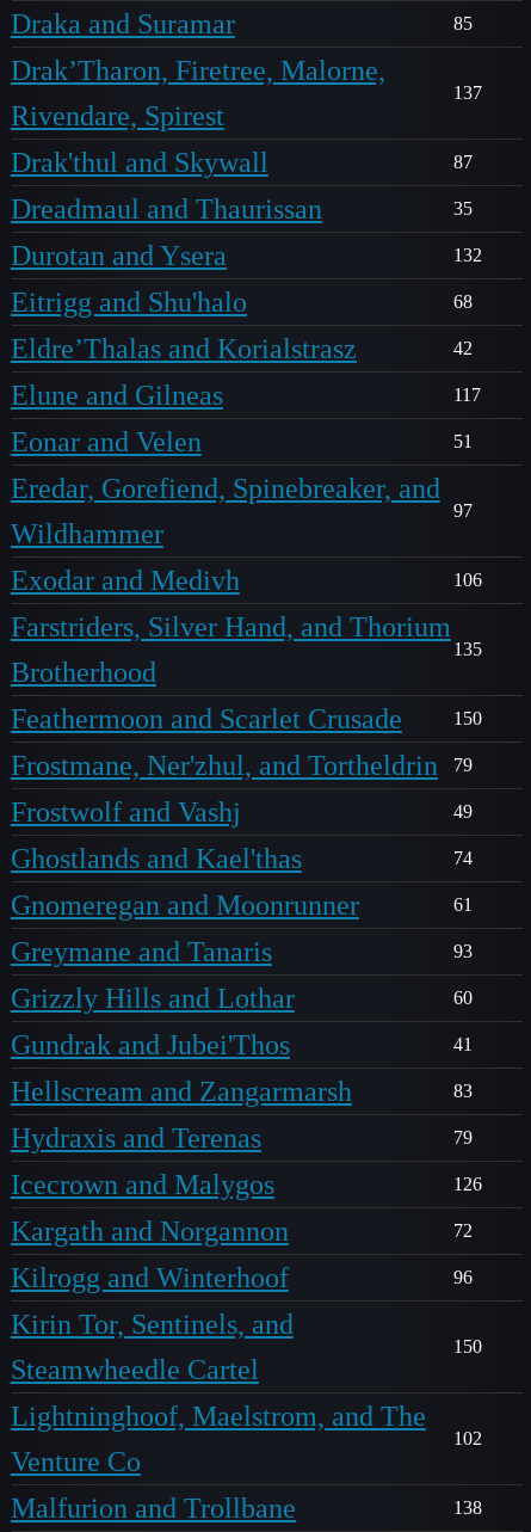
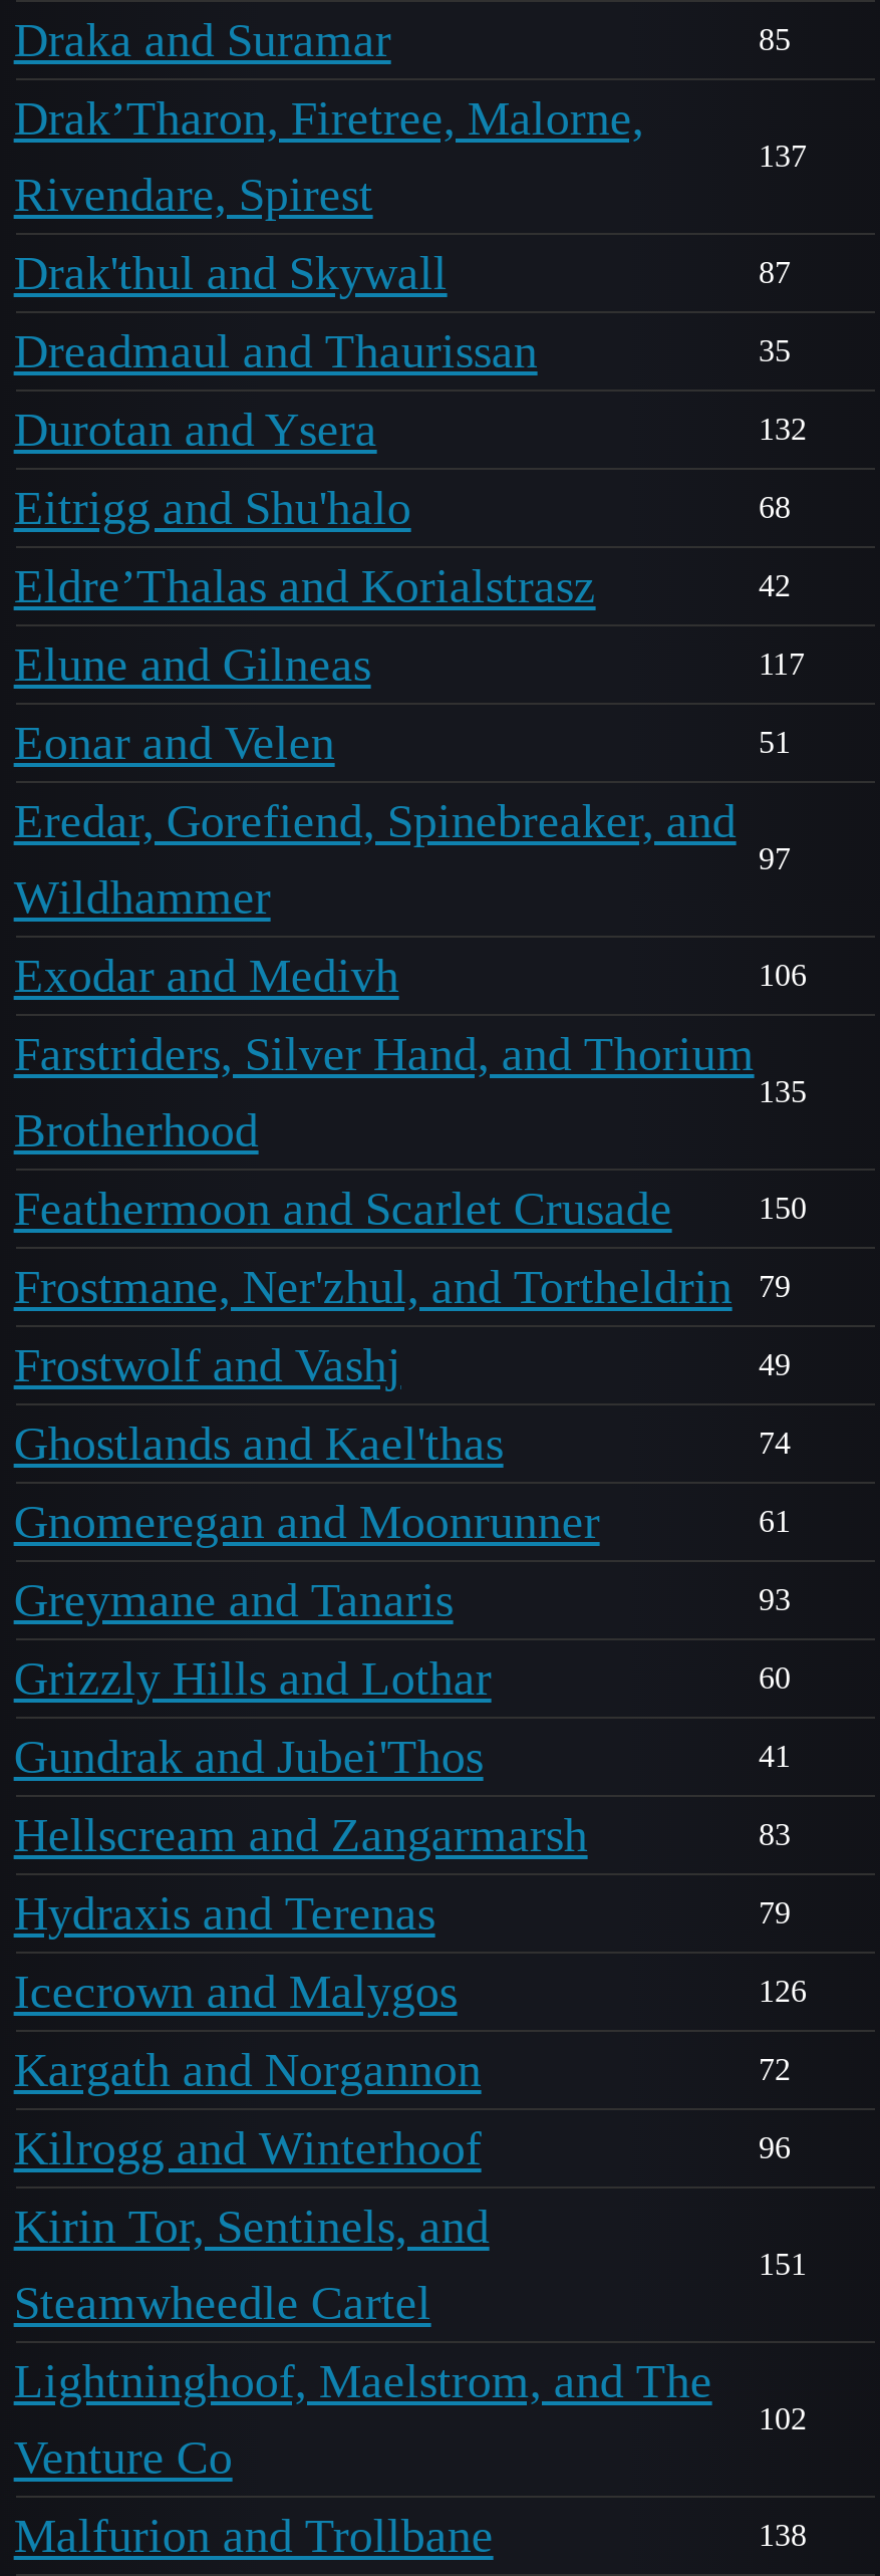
- 150
+ 151
